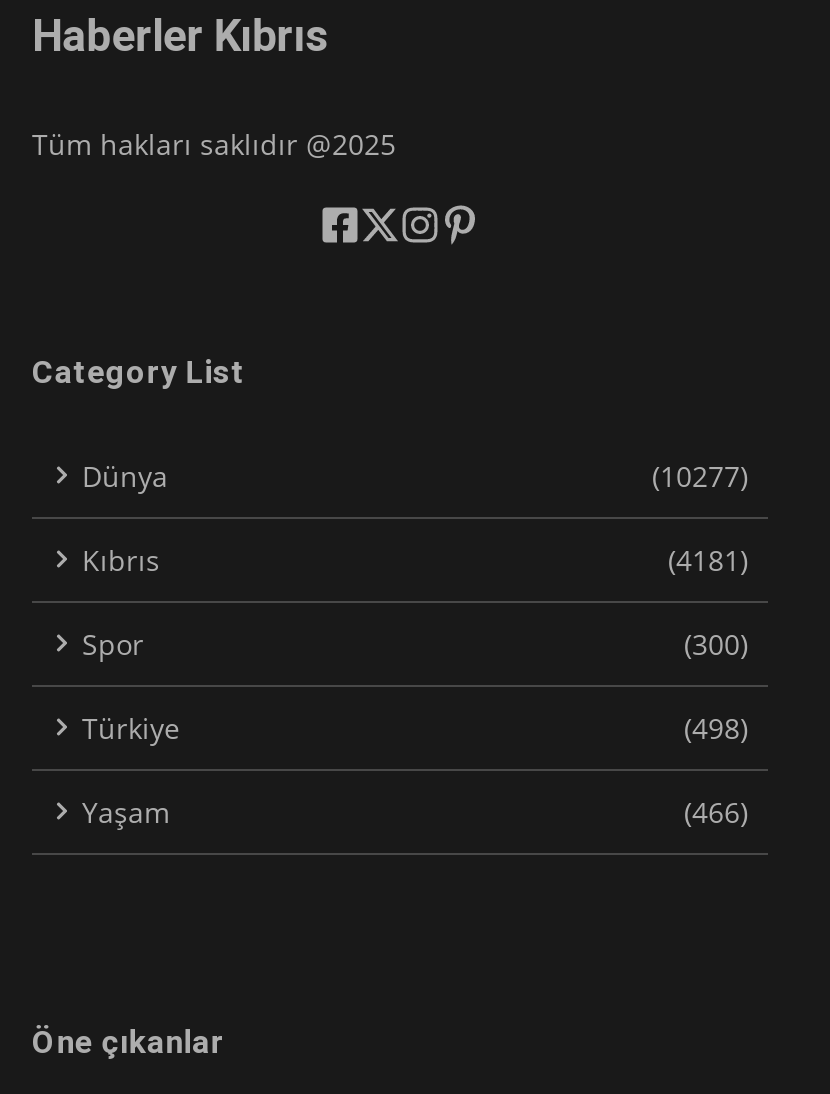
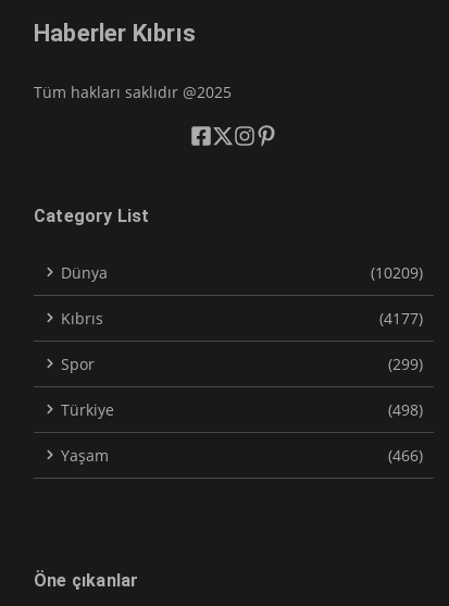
- (10277)
+ (10209)

- (4181)
+ (4177)

- (300)
+ (299)
